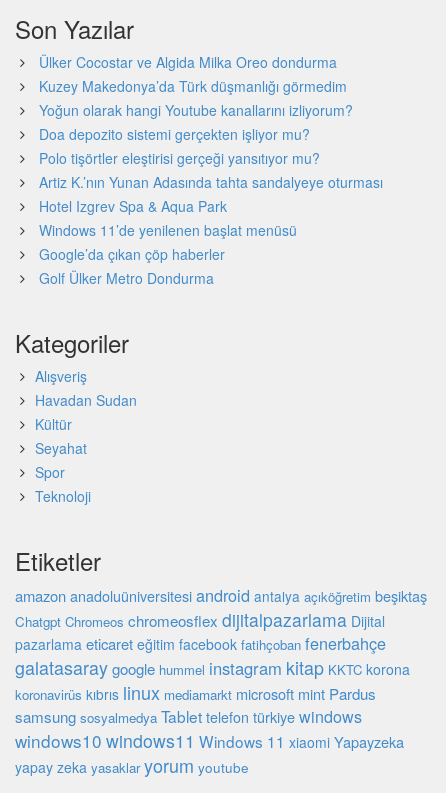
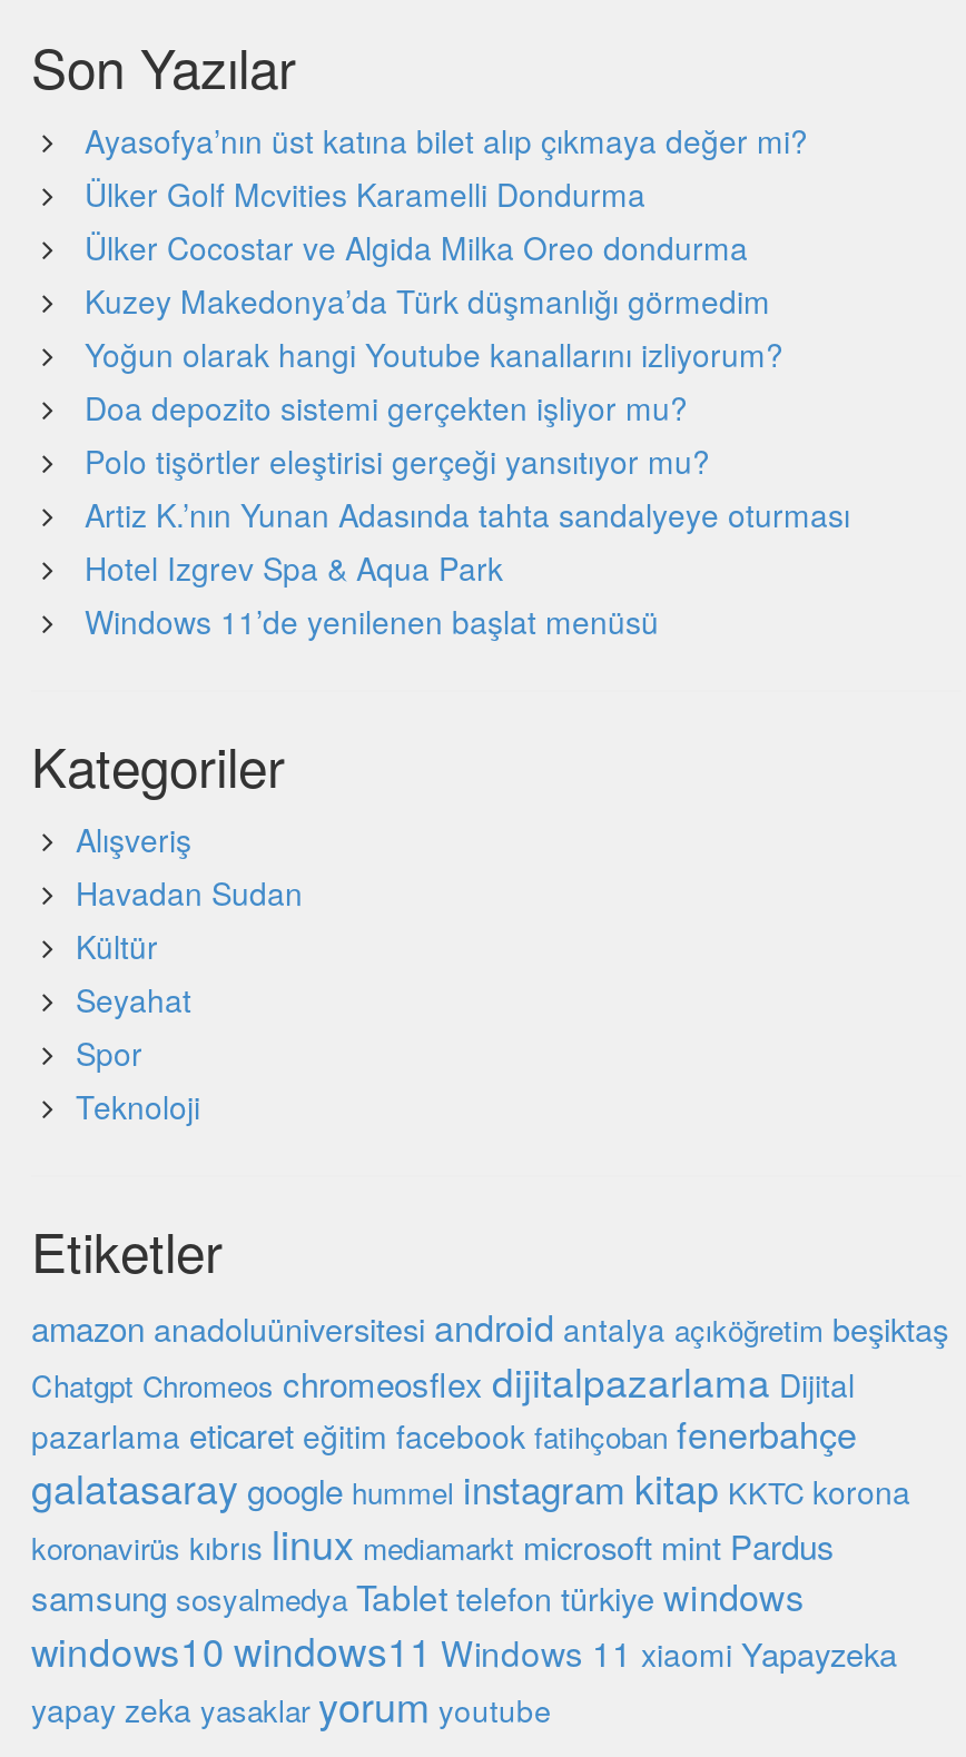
+ Ayasofya’nın üst katına bilet alıp çıkmaya değer mi?
+ Ülker Golf Mcvities Karamelli Dondurma

moved down: Ülker Cocostar ve Algida Milka Oreo dondurma | Kuzey Makedonya’da Türk düşmanlığı görmedim | Yoğun olarak hangi Youtube kanallarını izliyorum? | Doa depozito sistemi gerçekten işliyor mu? | Polo tişörtler eleştirisi gerçeği yansıtıyor mu? | Artiz K.’nın Yunan Adasında tahta sandalyeye oturması | Hotel Izgrev Spa & Aqua Park | Windows 11’de yenilenen başlat menüsü

- Google’da çıkan çöp haberler
- Golf Ülker Metro Dondurma
